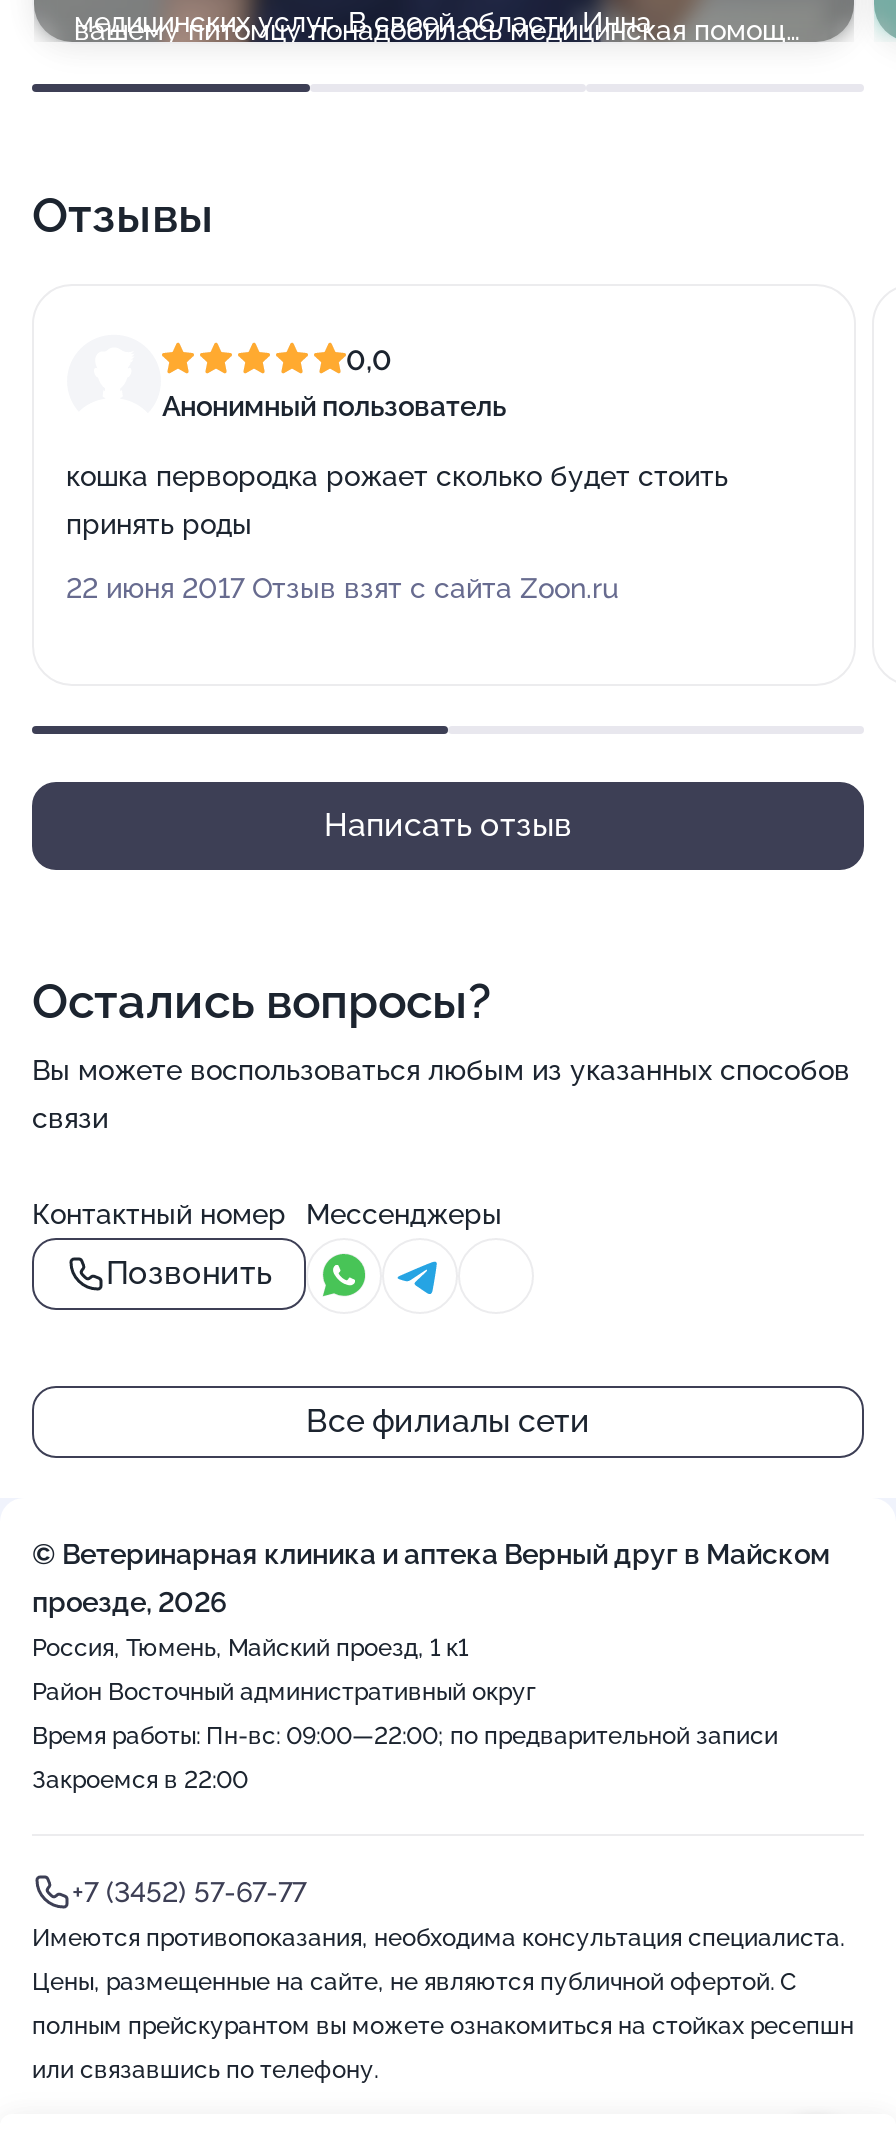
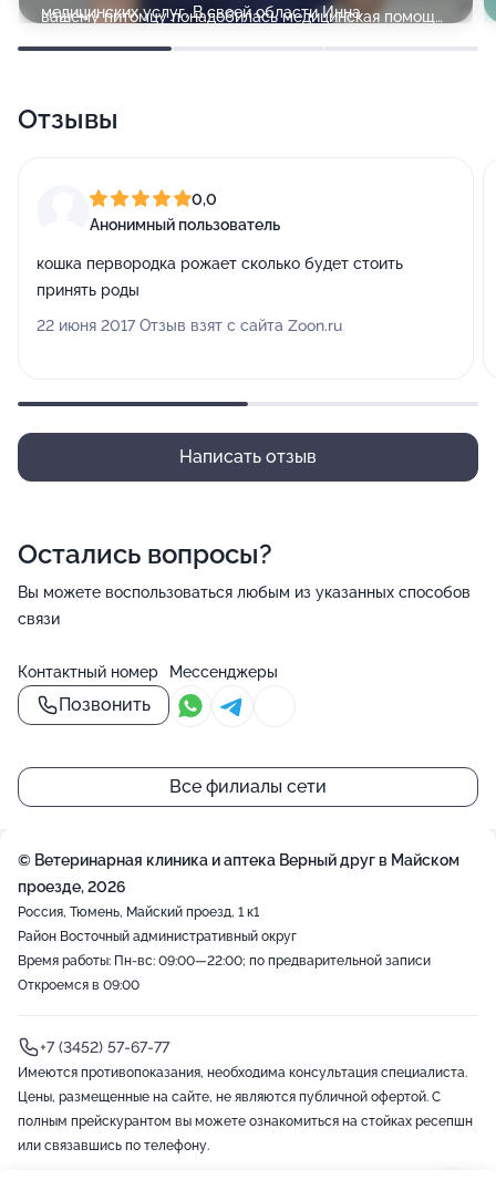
- Закроемся в 22:00
+ Откроемся в 09:00
